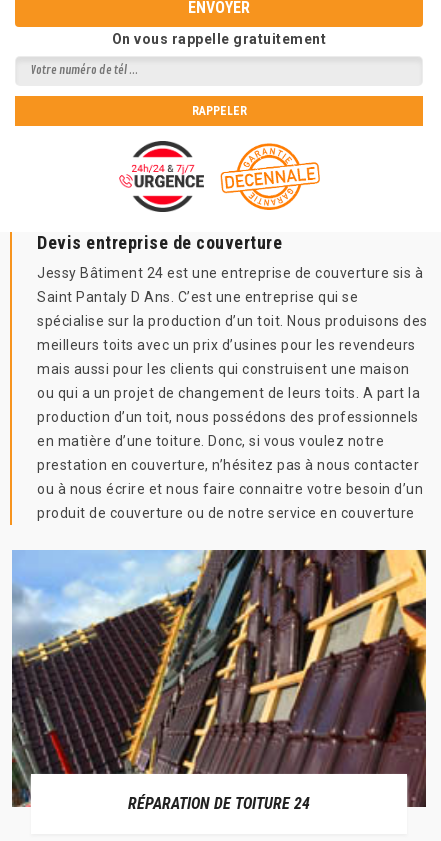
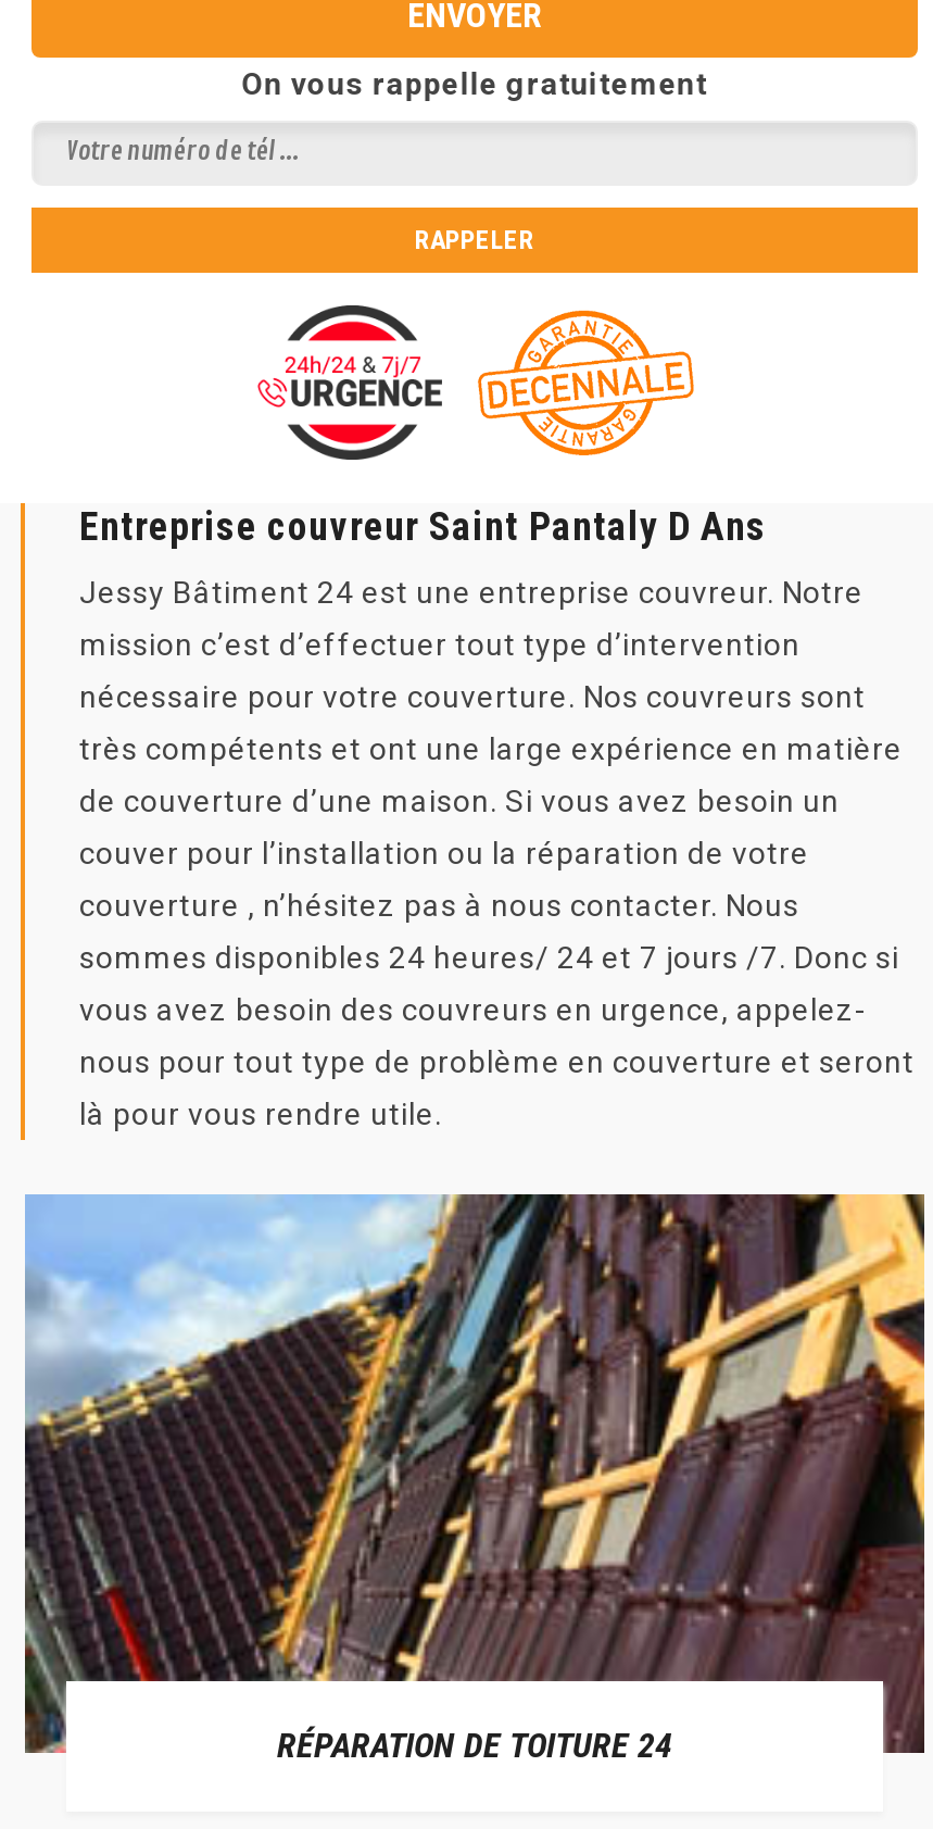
- Devis entreprise de couverture
+ Entreprise couvreur Saint Pantaly D Ans

- Jessy Bâtiment 24 est une entreprise de couverture sis à
+ Jessy Bâtiment 24 est une entreprise couvreur. Notre

- Saint Pantaly D Ans. C’est une entreprise qui se
+ mission c’est d’effectuer tout type d’intervention

- spécialise sur la production d’un toit. Nous produisons des
+ nécessaire pour votre couverture. Nos couvreurs sont

- meilleurs toits avec un prix d’usines pour les revendeurs
+ très compétents et ont une large expérience en matière

- mais aussi pour les clients qui construisent une maison
+ de couverture d’une maison. Si vous avez besoin un

- ou qui a un projet de changement de leurs toits. A part la
+ couver pour l’installation ou la réparation de votre

- production d’un toit, nous possédons des professionnels
+ couverture , n’hésitez pas à nous contacter. Nous

- en matière d’une toiture. Donc, si vous voulez notre
+ sommes disponibles 24 heures/ 24 et 7 jours /7. Donc si

- prestation en couverture, n’hésitez pas à nous contacter
+ vous avez besoin des couvreurs en urgence, appelez-

- ou à nous écrire et nous faire connaitre votre besoin d’un
+ nous pour tout type de problème en couverture et seront

- produit de couverture ou de notre service en couverture
+ là pour vous rendre utile.
